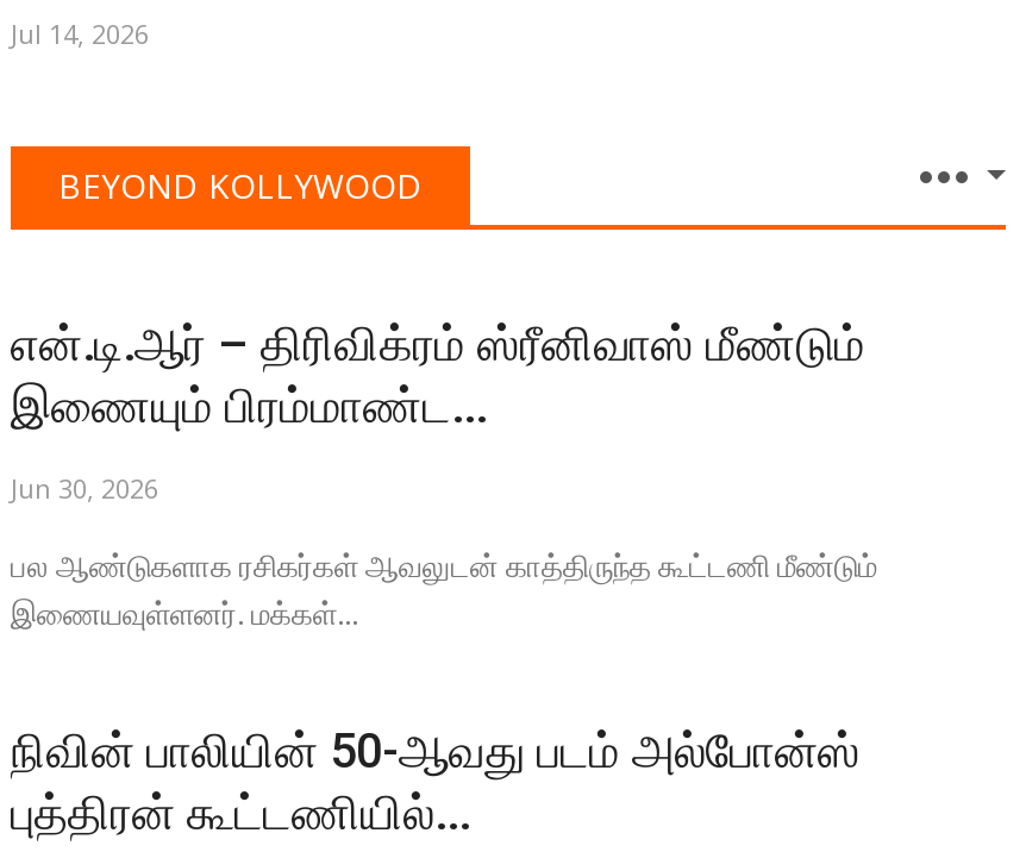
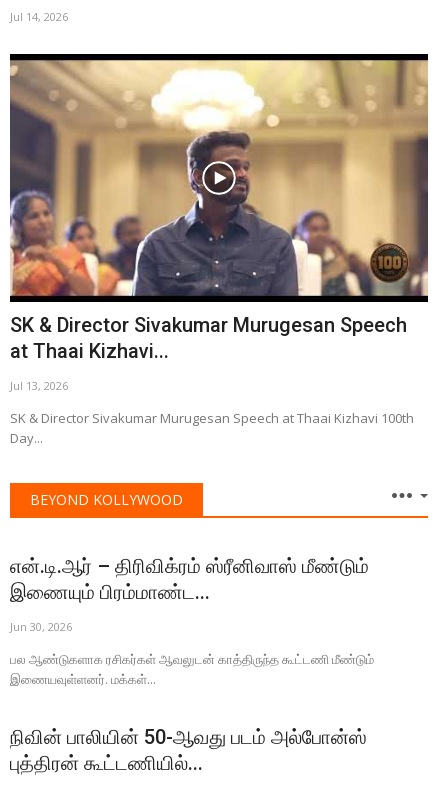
+ [image]
+ SK & Director Sivakumar Murugesan Speech
+ at Thaai Kizhavi...
+ Jul 13, 2026
+ SK & Director Sivakumar Murugesan Speech at Thaai Kizhavi 100th
+ Day...
